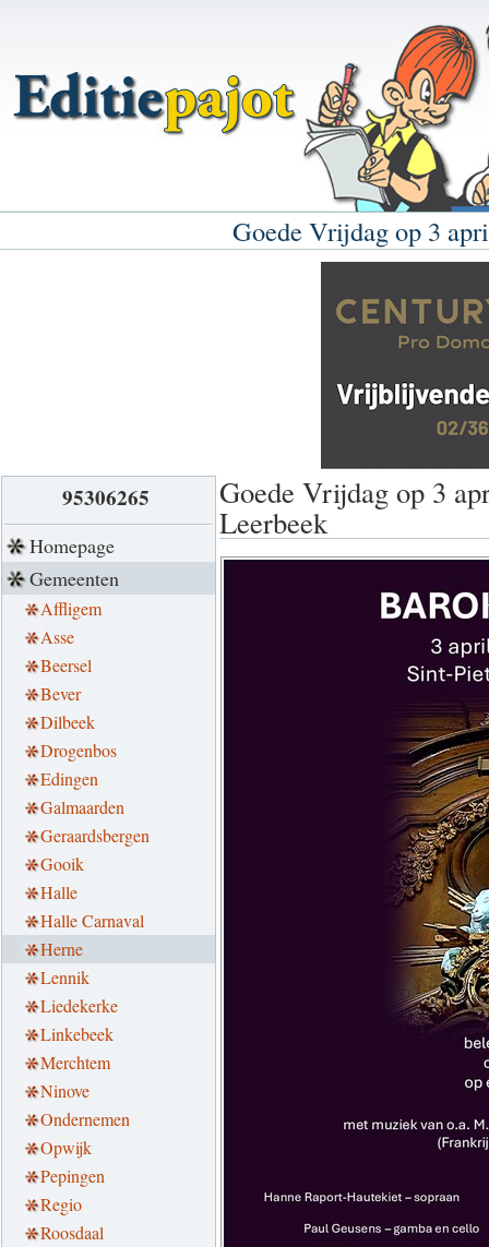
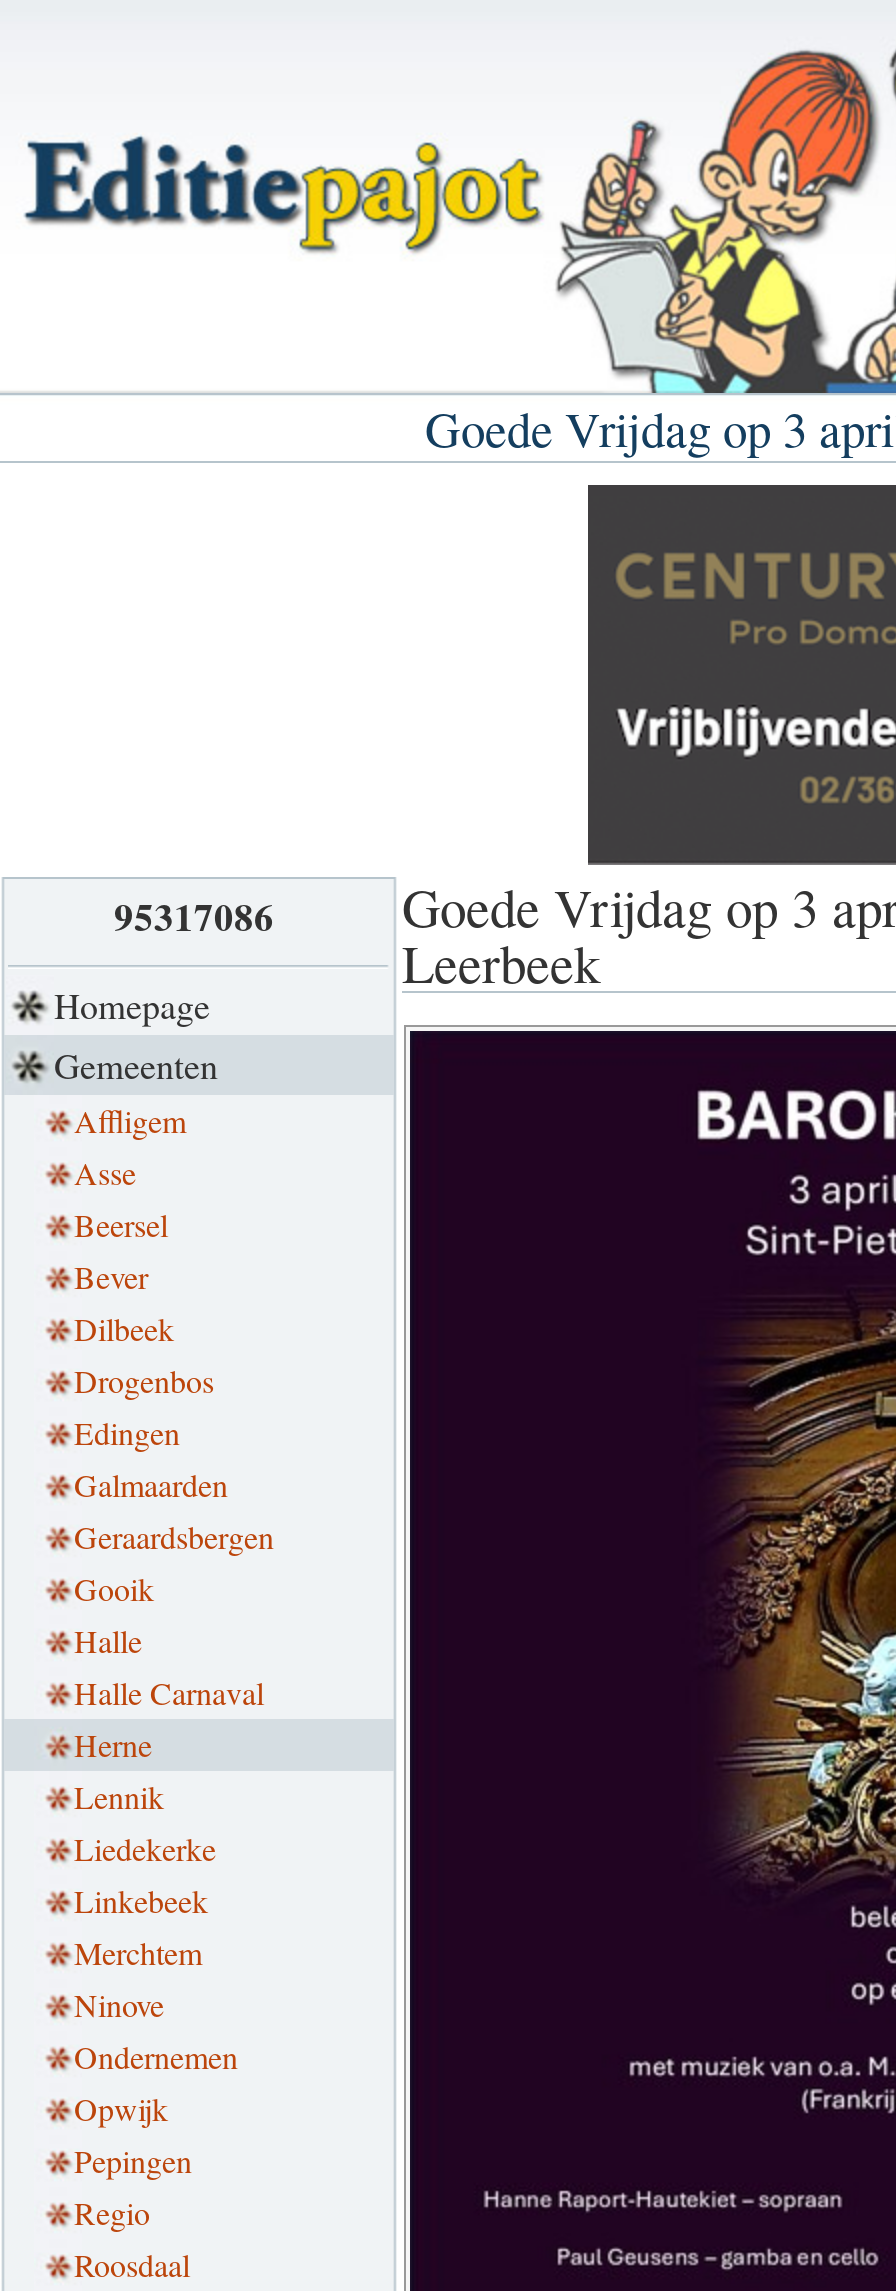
- 95306265
+ 95317086
